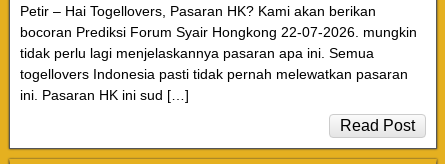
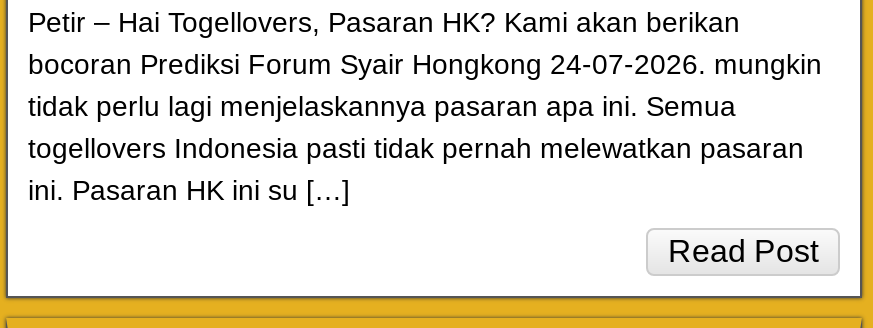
- bocoran Prediksi Forum Syair Hongkong 22-07-2026. mungkin
+ bocoran Prediksi Forum Syair Hongkong 24-07-2026. mungkin

- ini. Pasaran HK ini sud […]
+ ini. Pasaran HK ini su […]
